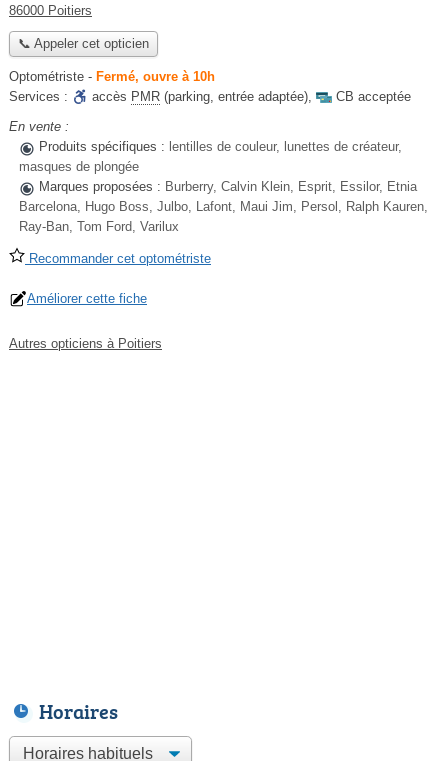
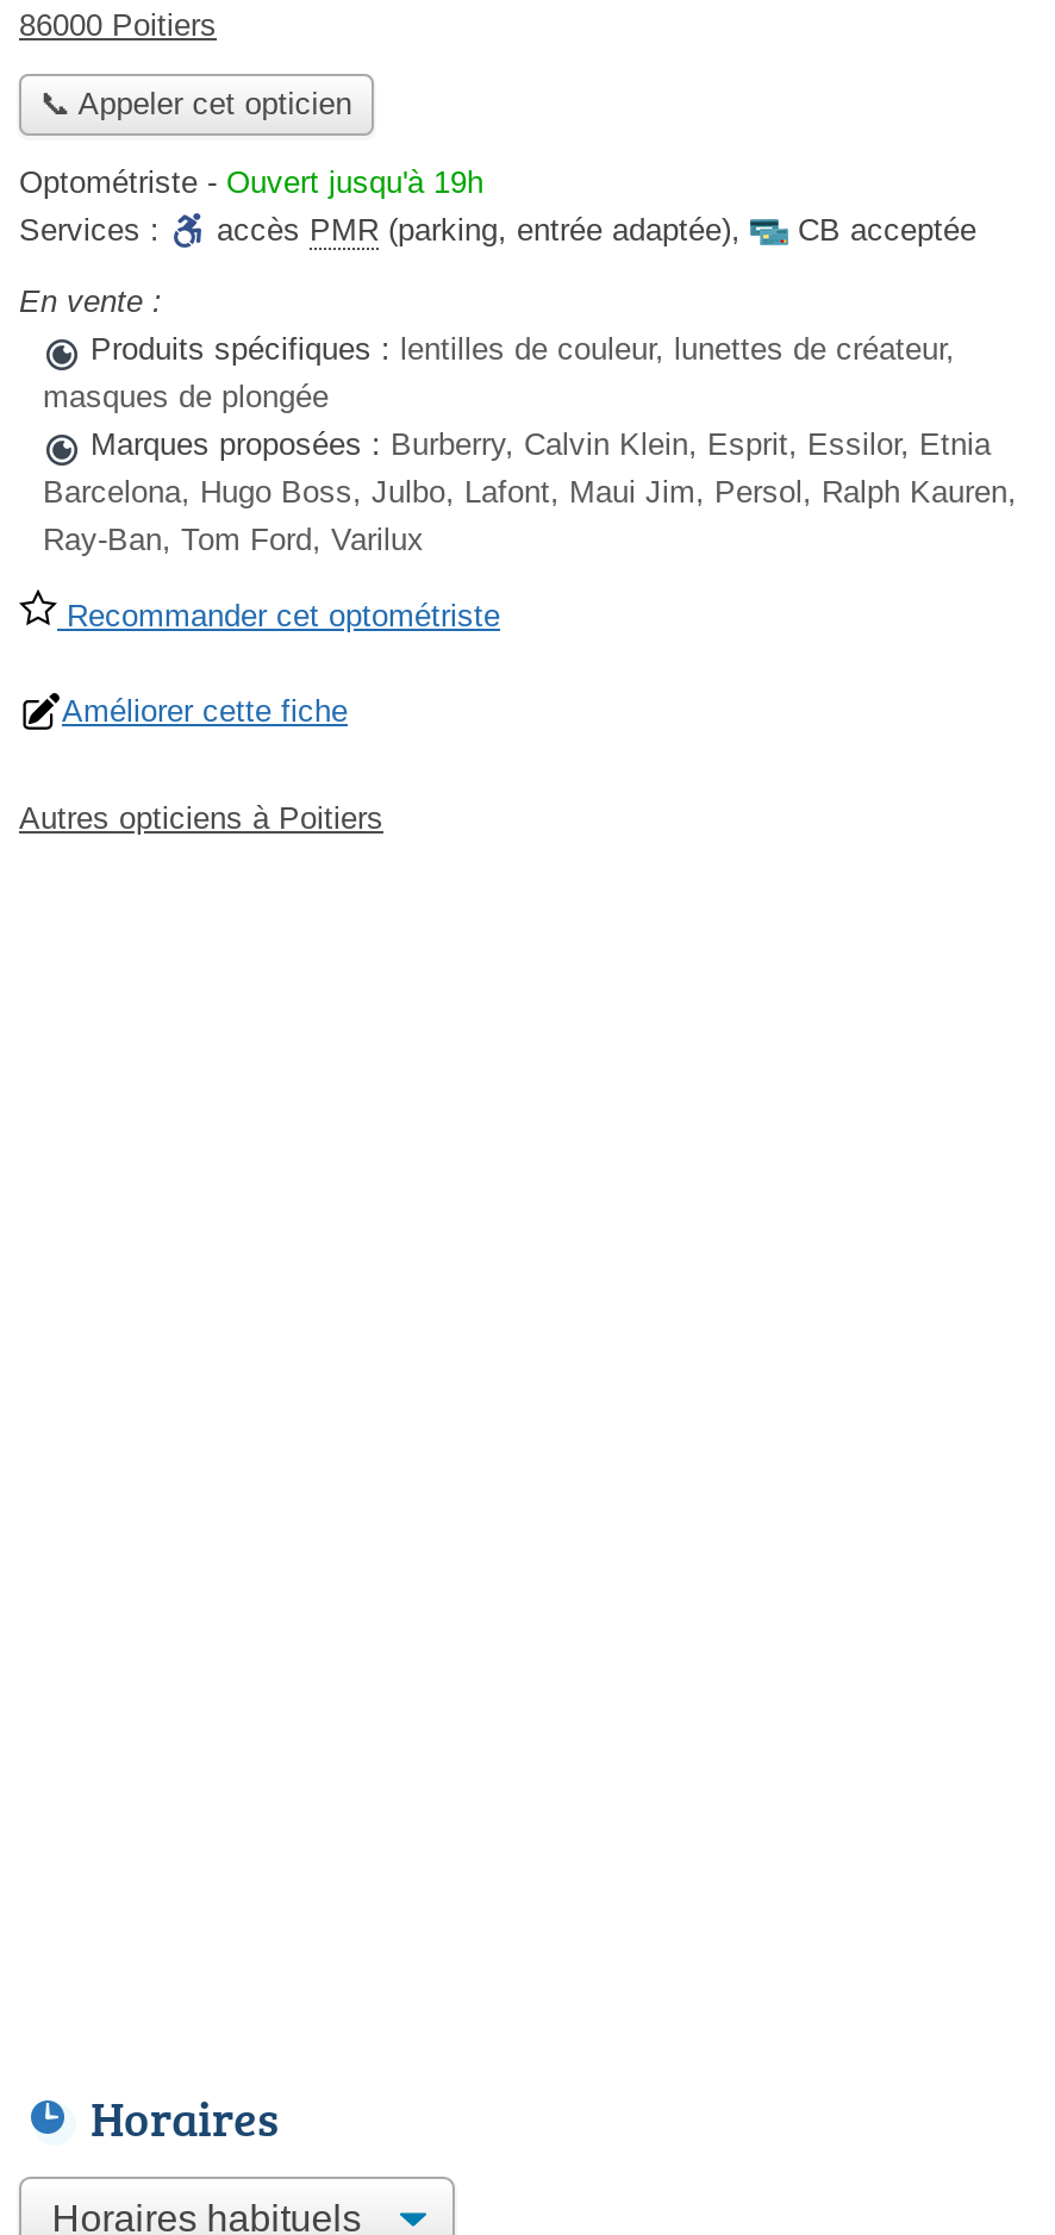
- Optométriste - Fermé, ouvre à 10h
+ Optométriste - Ouvert jusqu'à 19h
